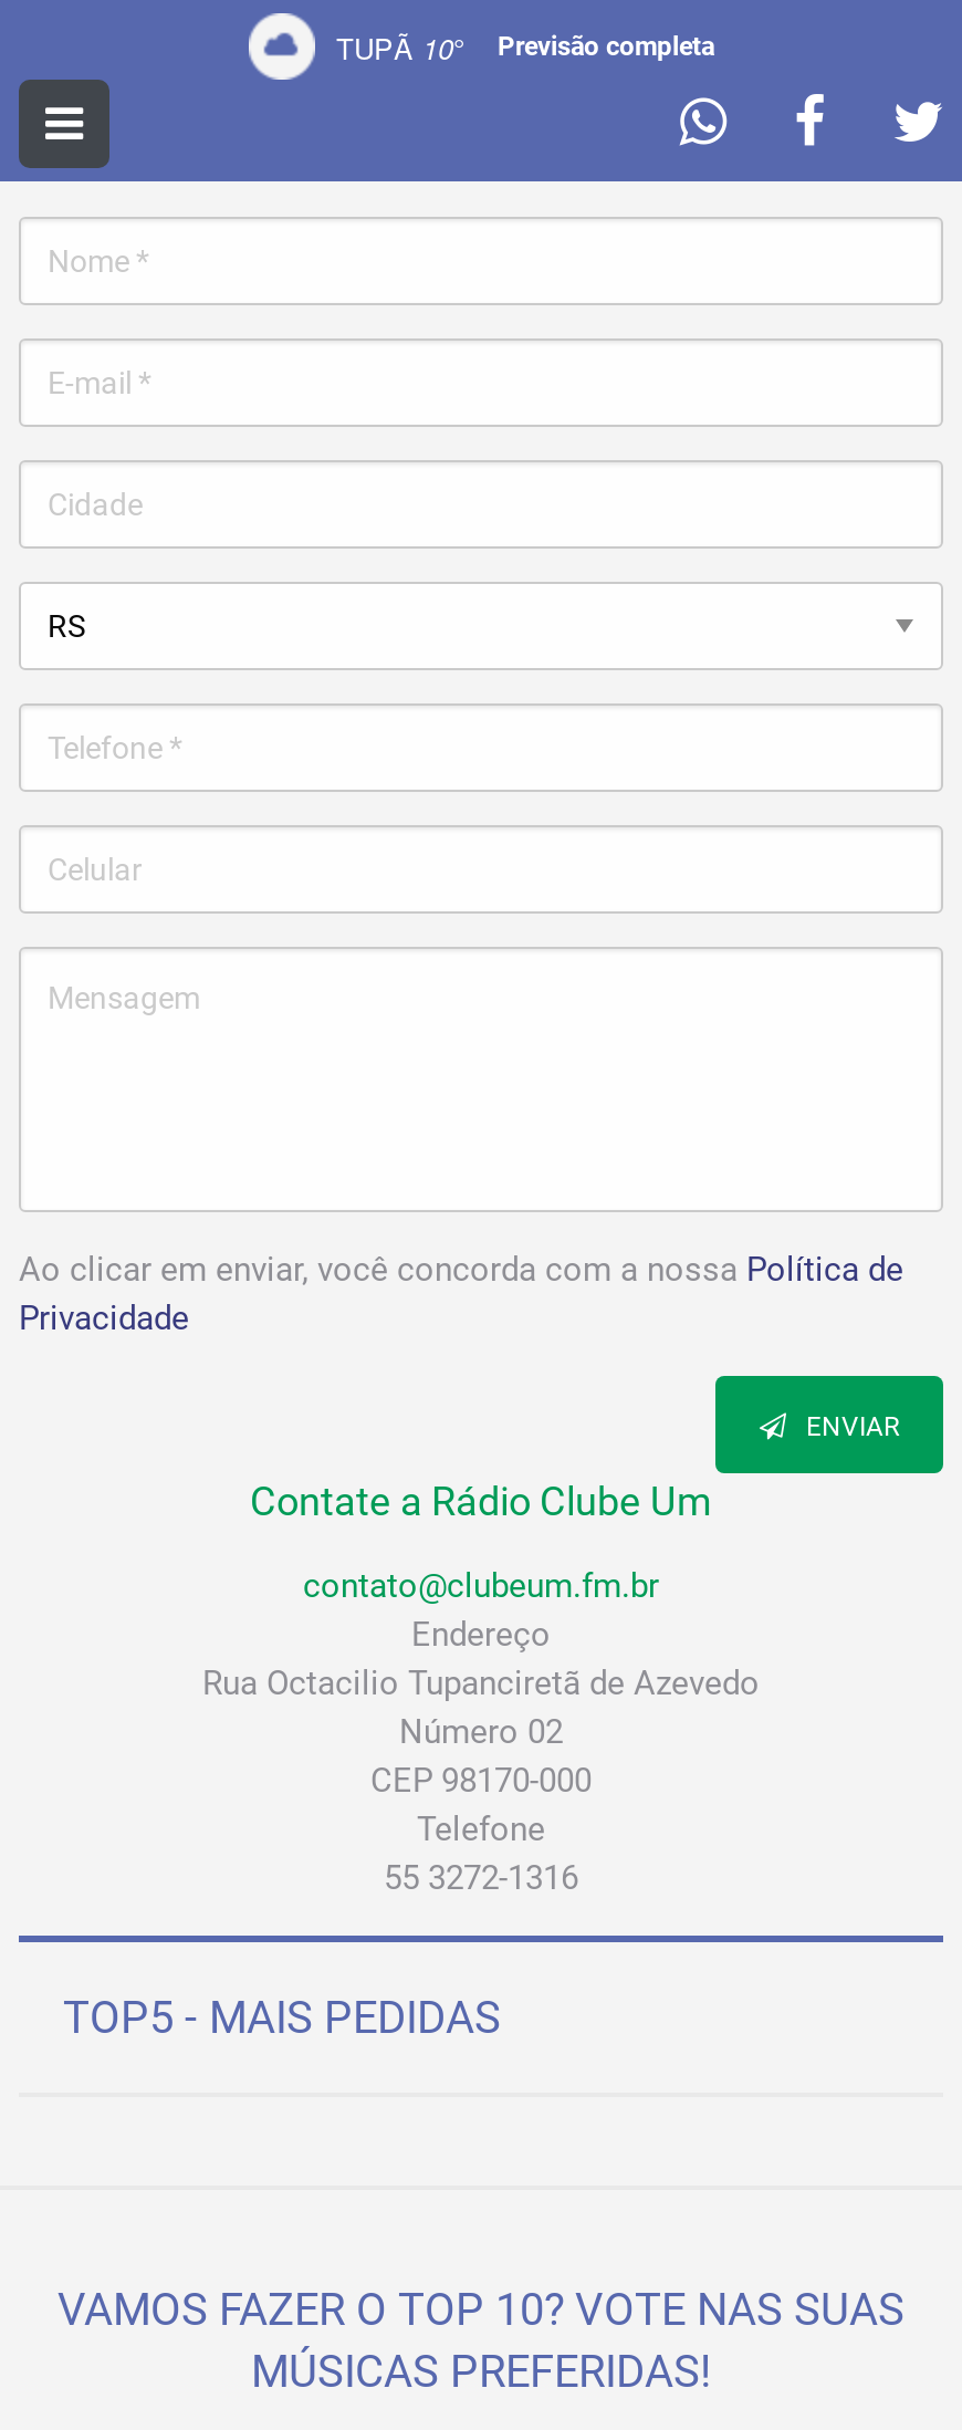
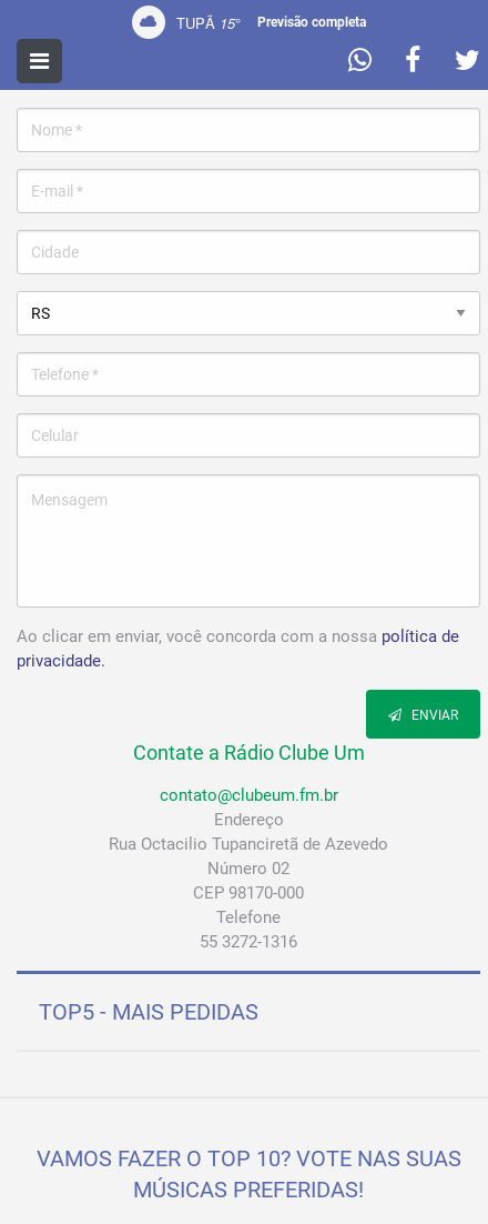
- TUPÃ 10° Previsão completa
+ TUPÃ 15° Previsão completa

- Ao clicar em enviar, você concorda com a nossa Política de
- Privacidade
+ Ao clicar em enviar, você concorda com a nossa política de
+ privacidade.
